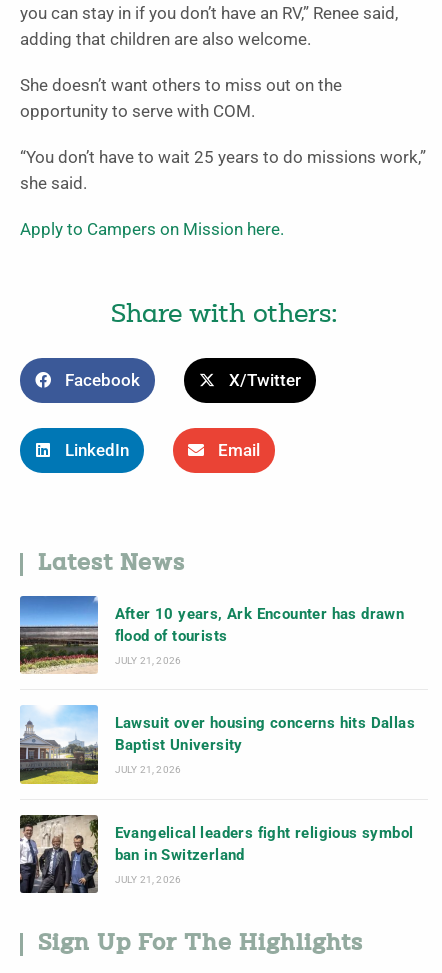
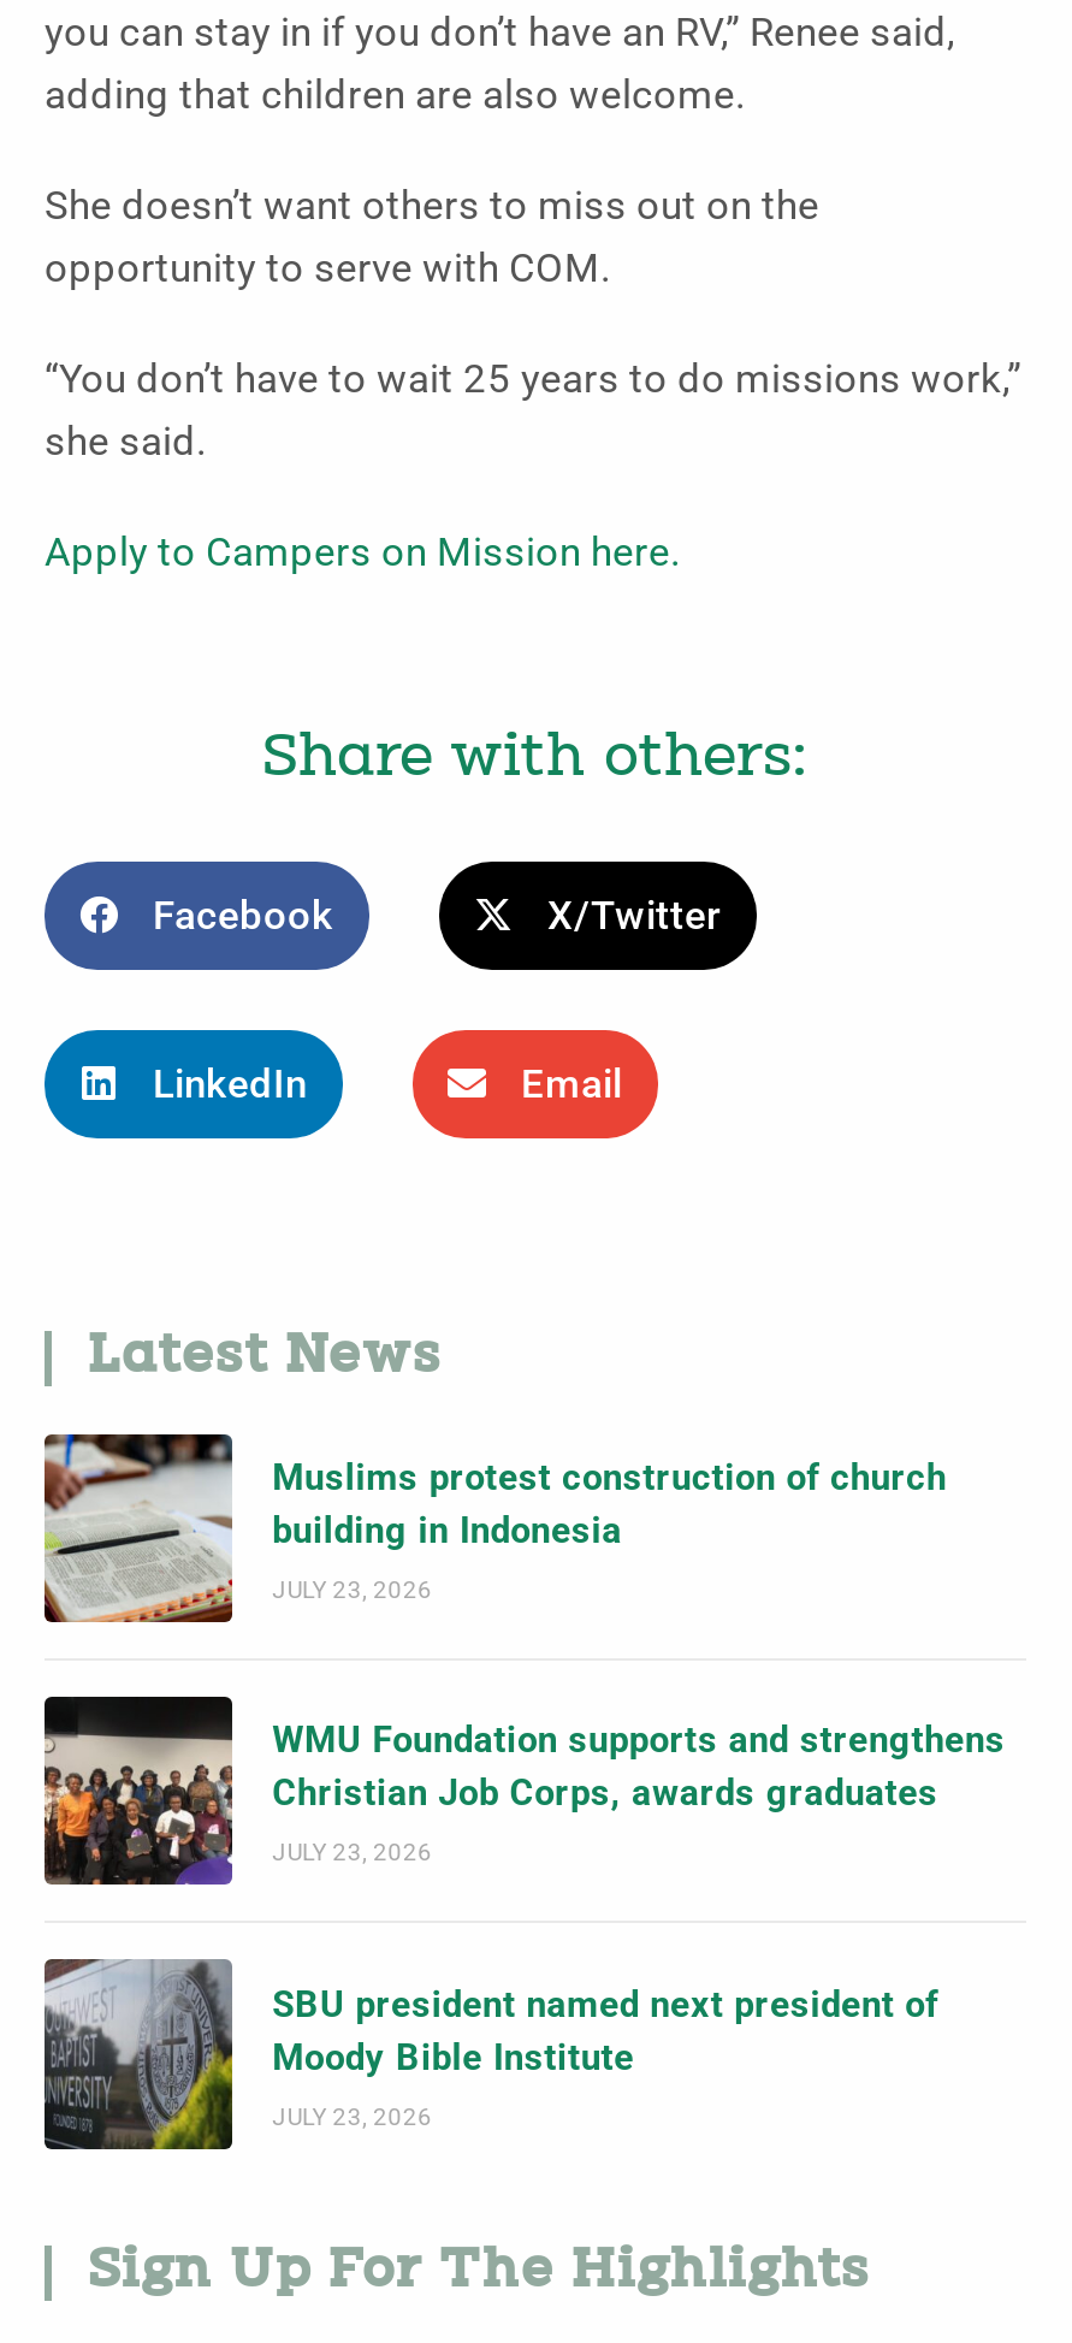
- [image]
- After 10 years, Ark Encounter has drawn
- flood of tourists
+ [image]
+ Muslims protest construction of church
+ building in Indonesia

- JULY 21, 2026
+ JULY 23, 2026

- [image]
- Lawsuit over housing concerns hits Dallas
- Baptist University
+ [image]
+ WMU Foundation supports and strengthens
+ Christian Job Corps, awards graduates

- JULY 21, 2026
+ JULY 23, 2026

- [image]
- Evangelical leaders fight religious symbol
- ban in Switzerland
+ [image]
+ SBU president named next president of
+ Moody Bible Institute

- JULY 21, 2026
+ JULY 23, 2026
